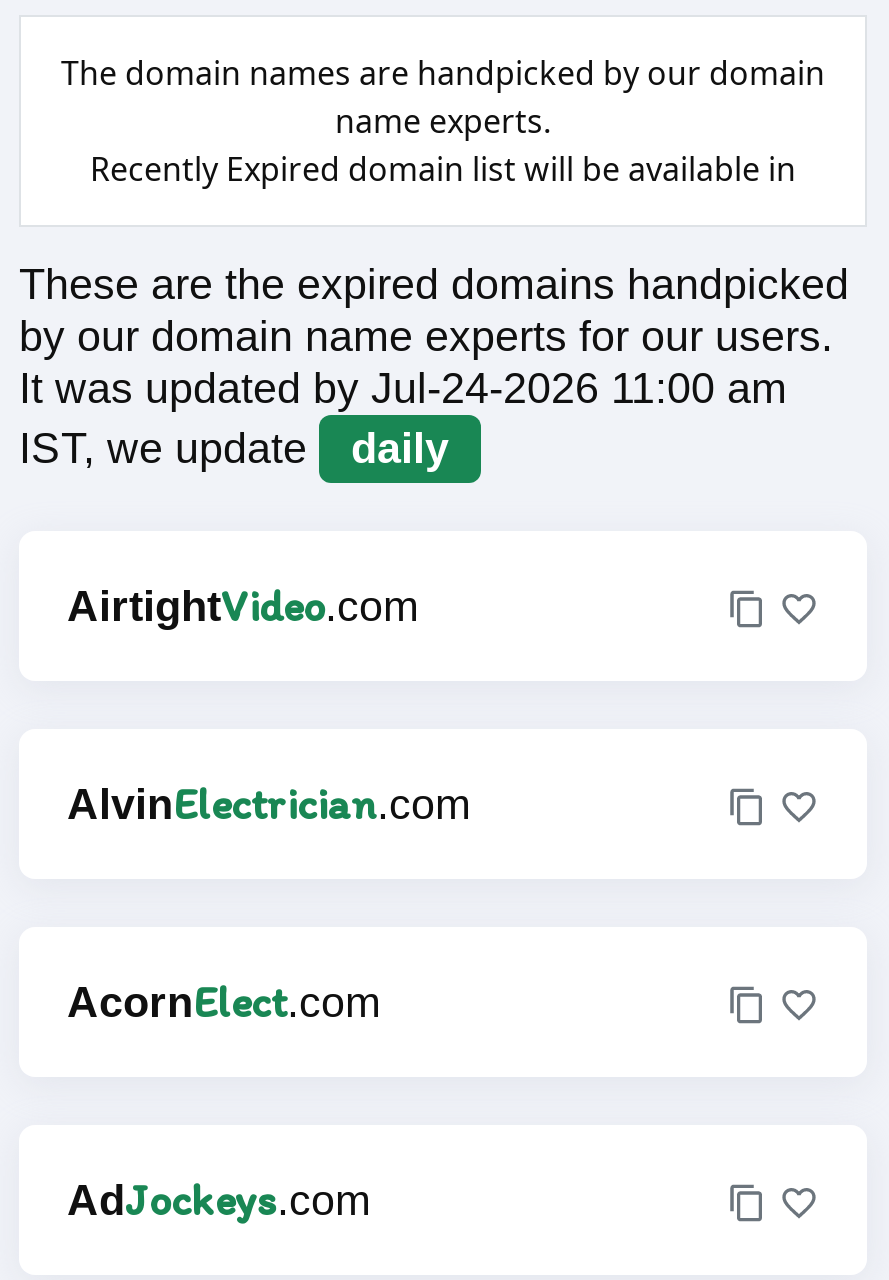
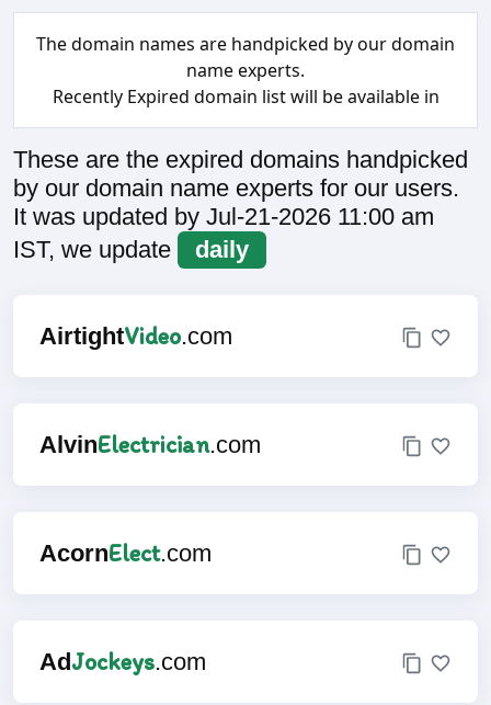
- It was updated by Jul-24-2026 11:00 am
+ It was updated by Jul-21-2026 11:00 am
